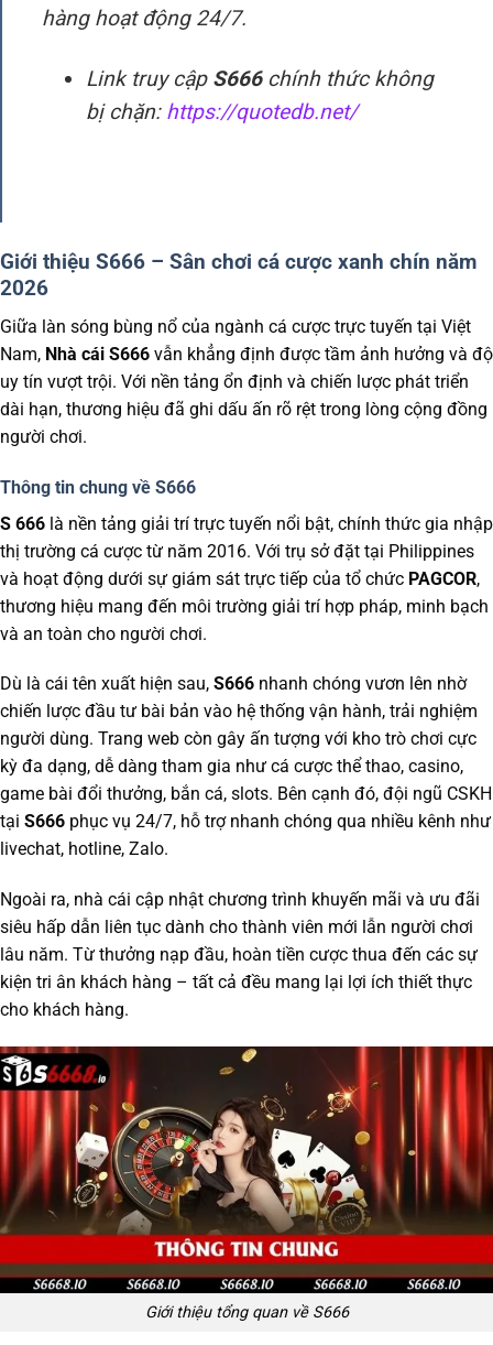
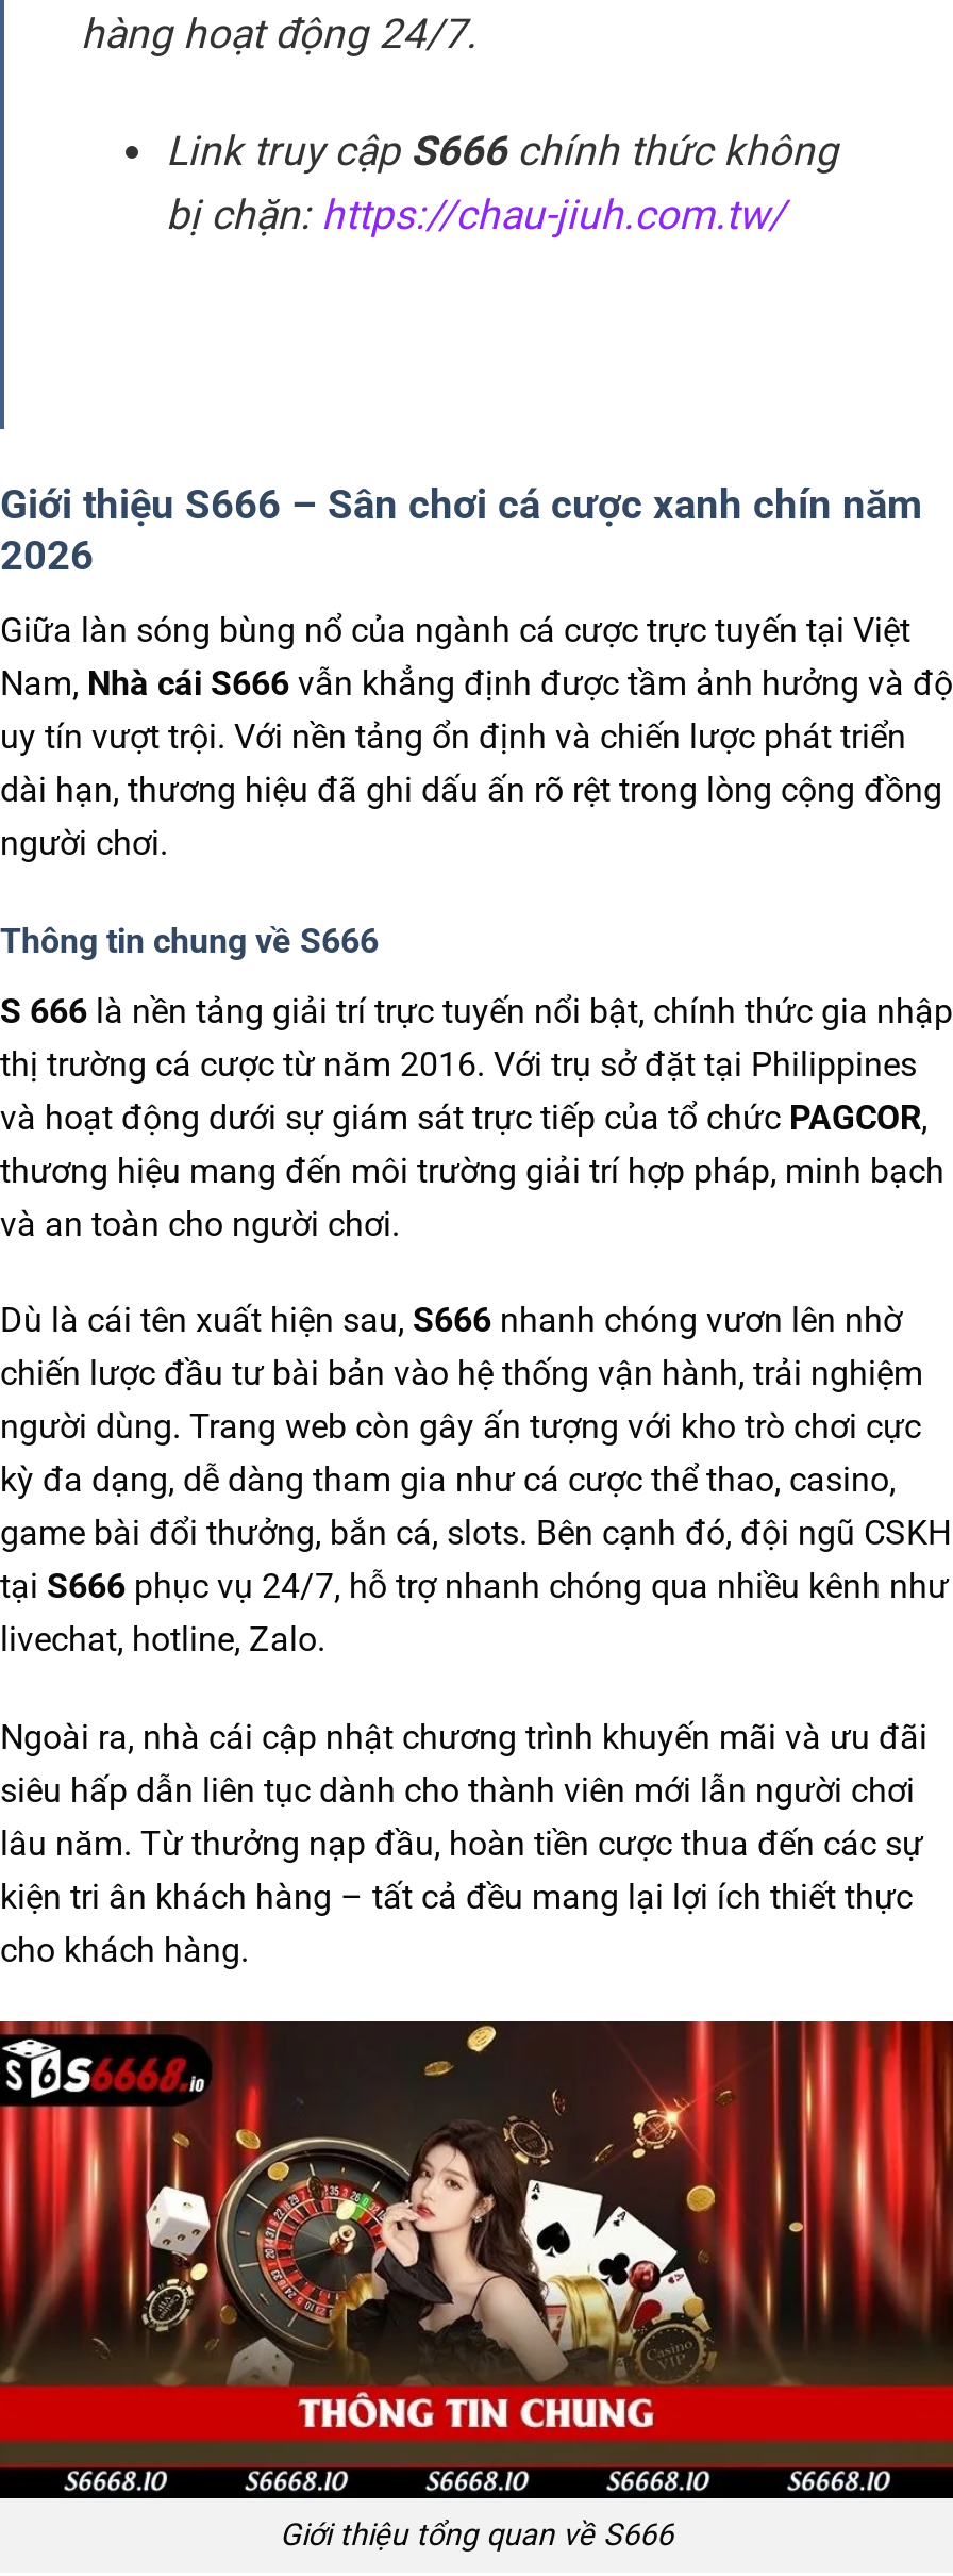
- bị chặn: https://quotedb.net/
+ bị chặn: https://chau-jiuh.com.tw/
